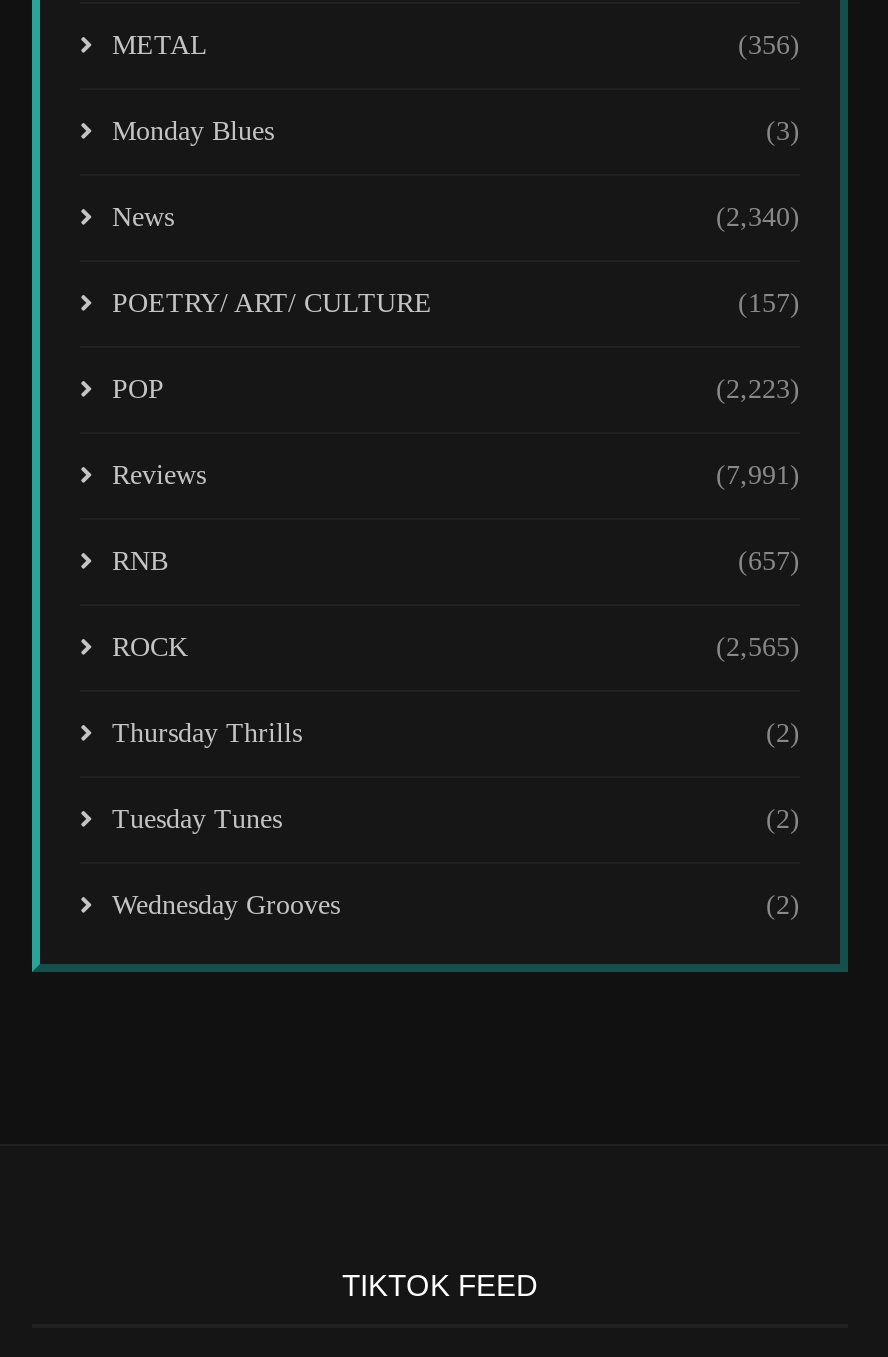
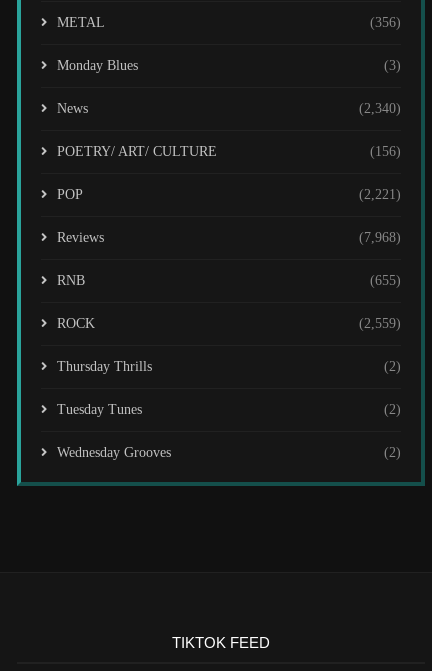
- (157)
+ (156)

- (2,223)
+ (2,221)

- (7,991)
+ (7,968)

- (657)
+ (655)

- (2,565)
+ (2,559)
